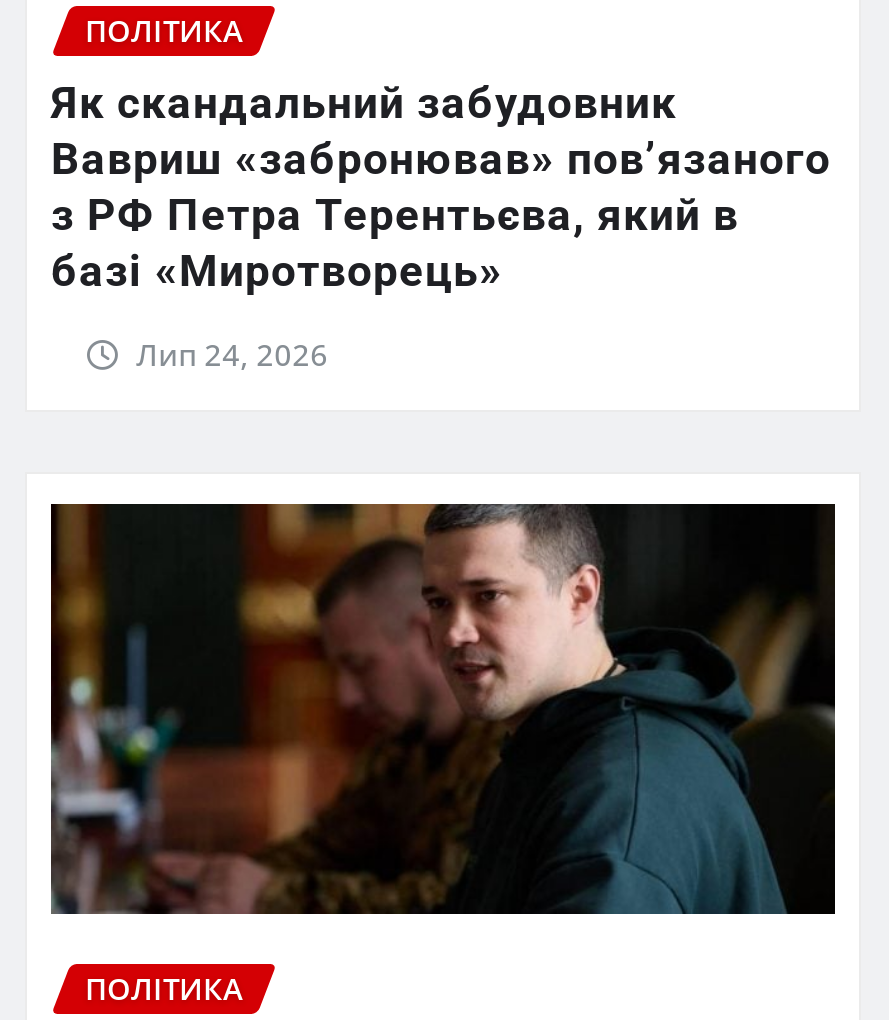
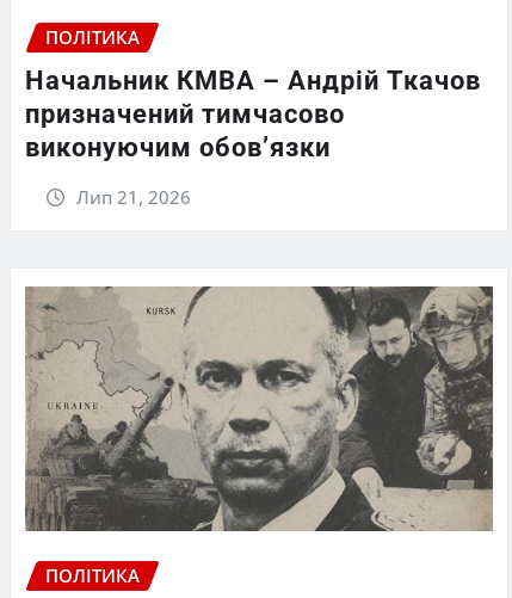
- Як скандальний забудовник
- Вавриш «забронював» повʼязаного
- з РФ Петра Терентьєва, який в
- базі «Миротворець»
+ Начальник КМВА – Андрій Ткачов
+ призначений тимчасово
+ виконуючим обов’язки

- Лип 24, 2026
+ Лип 21, 2026

- [image]
+ [image]
